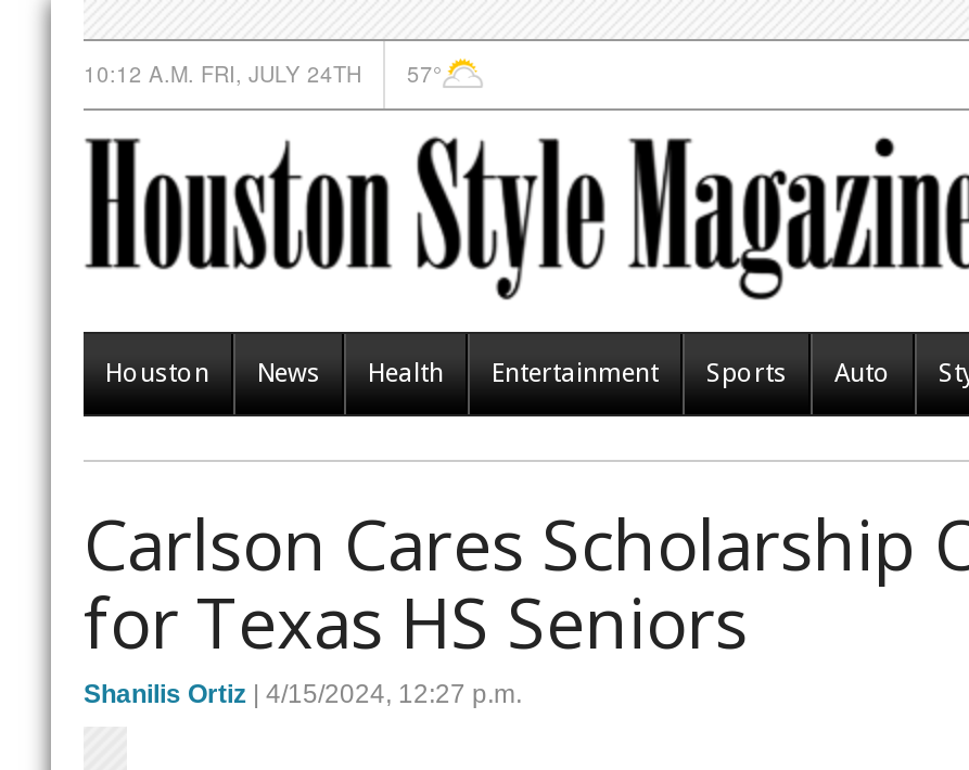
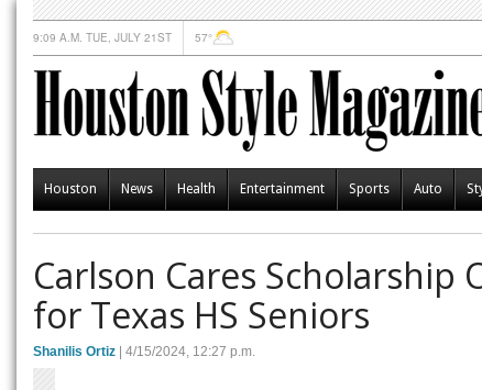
- 10:12 A.M. FRI, JULY 24TH 57°
+ 9:09 A.M. TUE, JULY 21ST 57°
